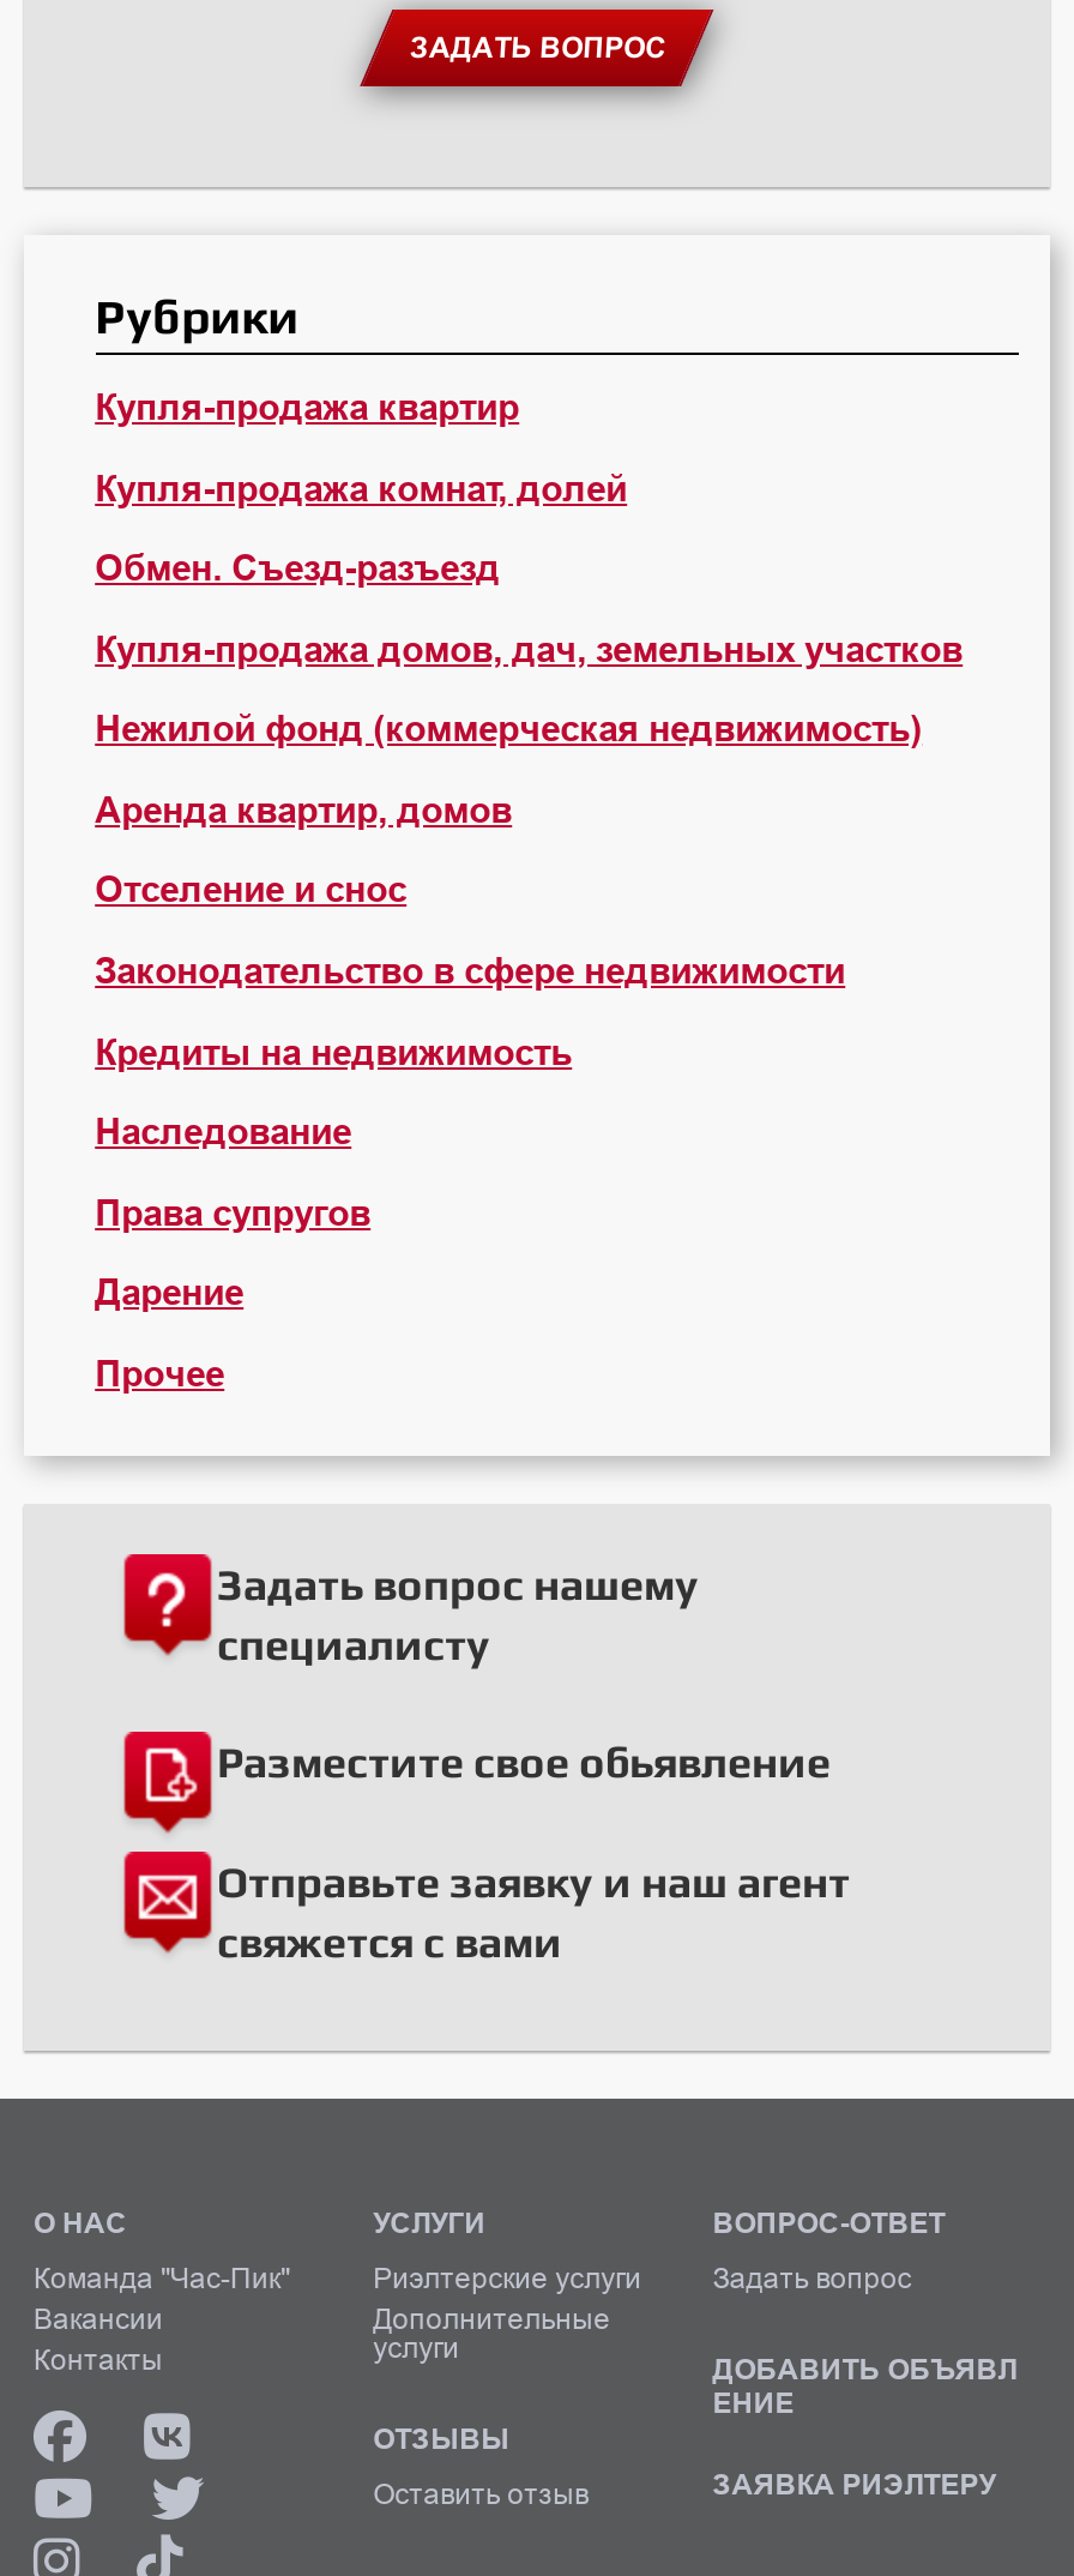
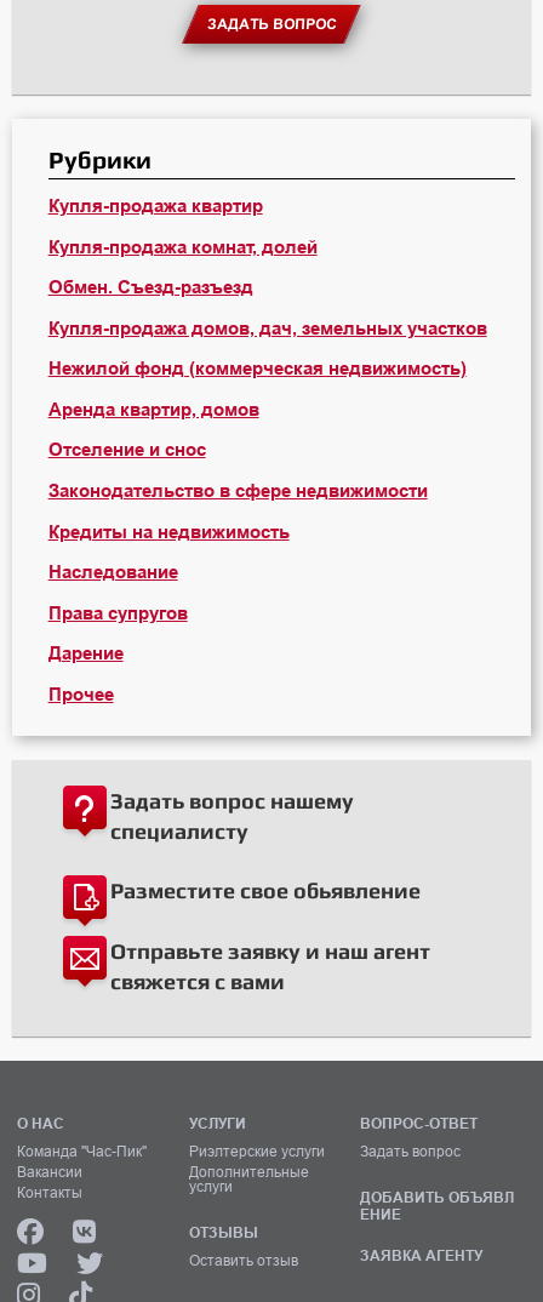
- ЗАЯВКА РИЭЛТЕРУ
+ ЗАЯВКА АГЕНТУ
